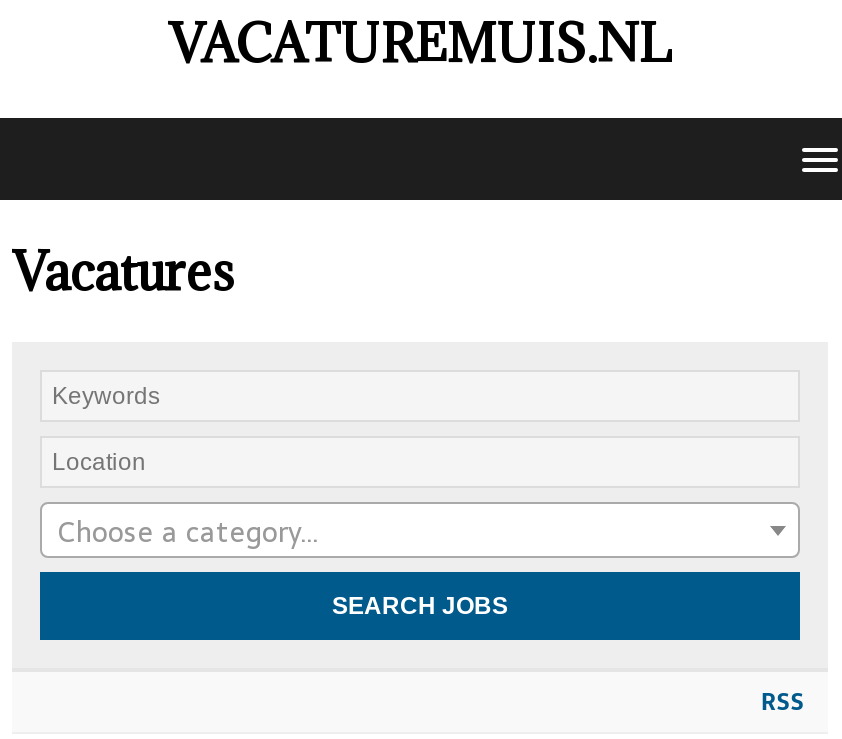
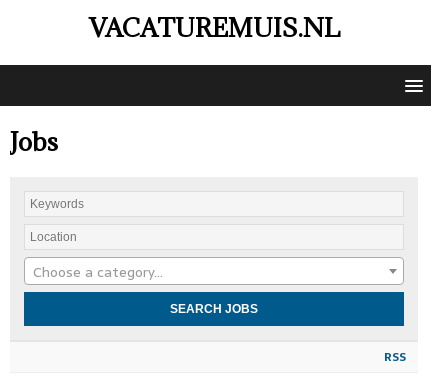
- Vacatures
+ Jobs
